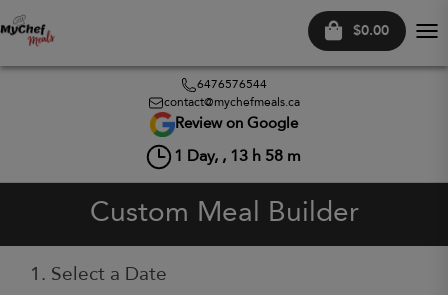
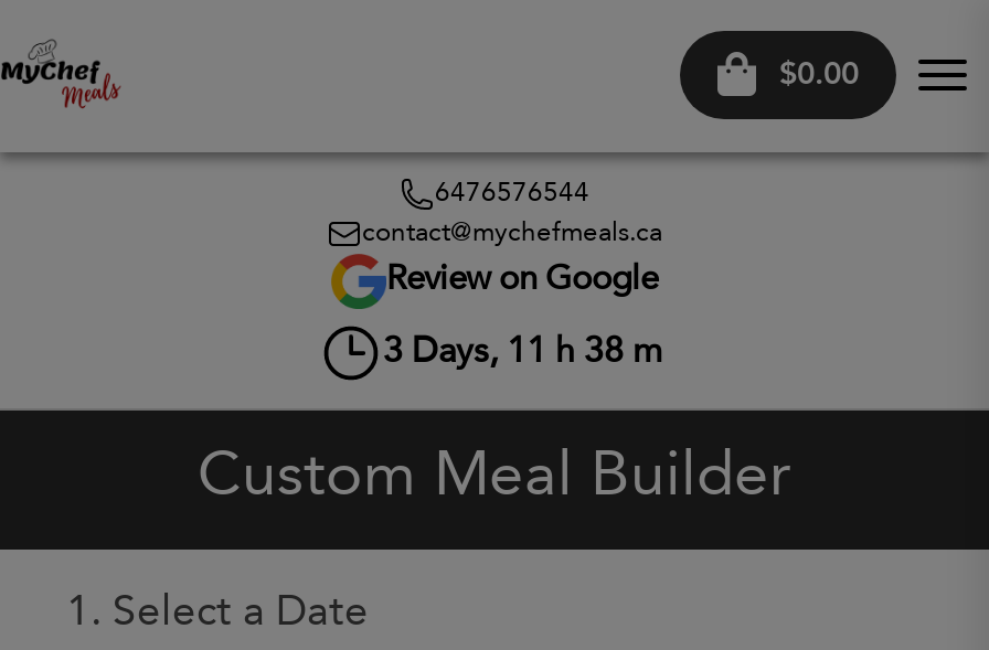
- 1 Day, , 13 h 58 m
+ 3 Days, 11 h 38 m
